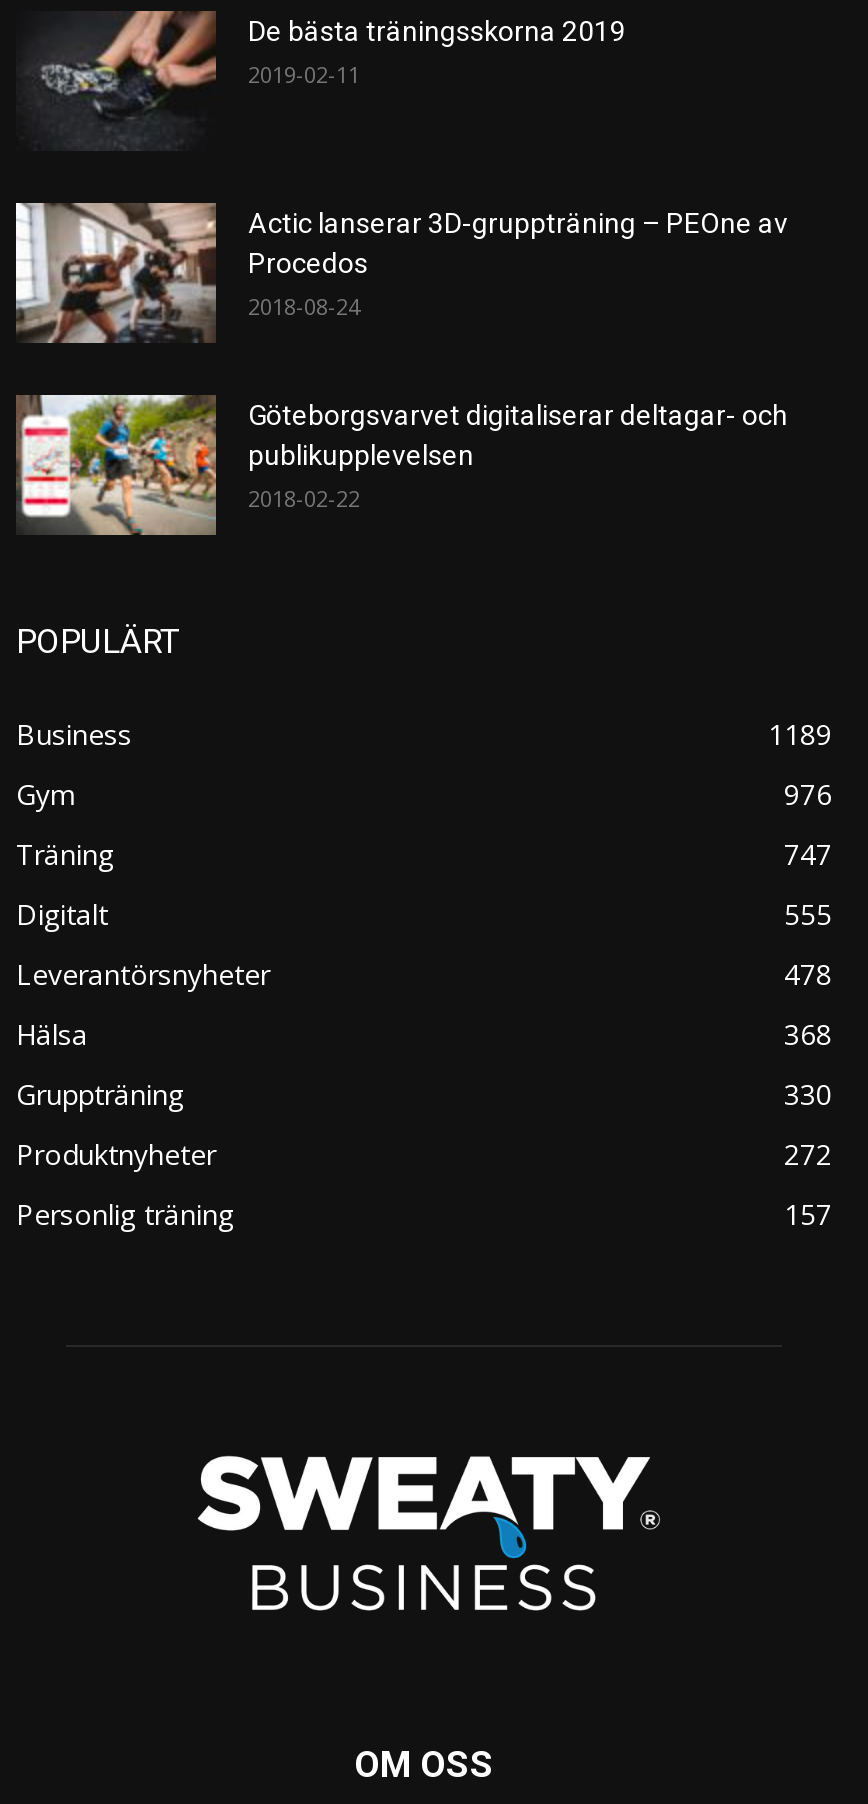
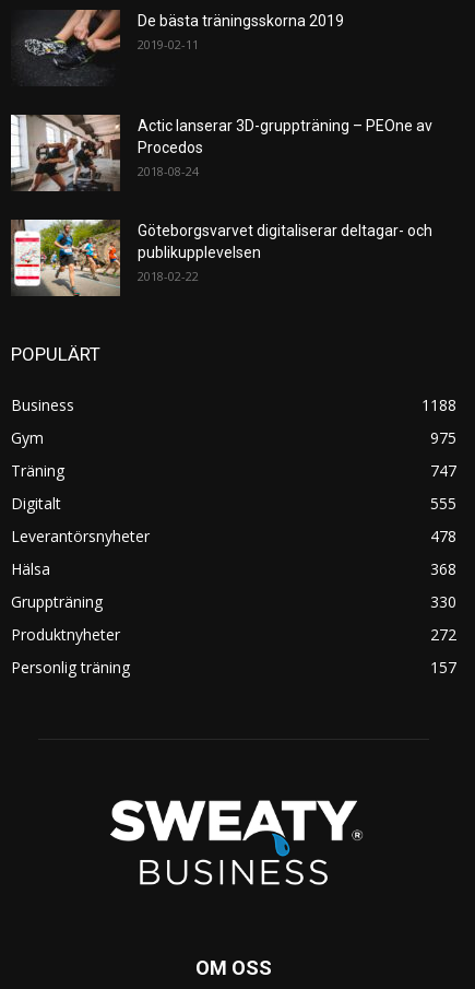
- 1189
+ 1188

- 976
+ 975
